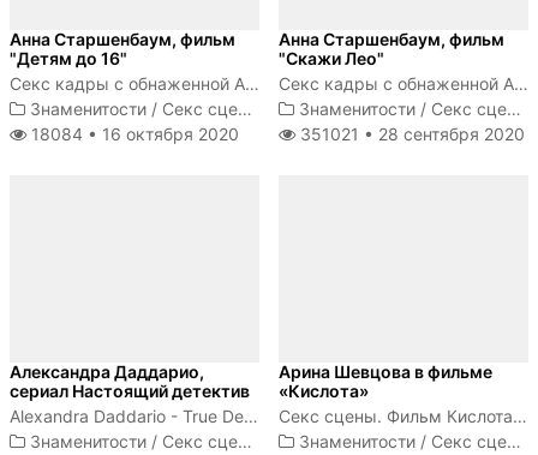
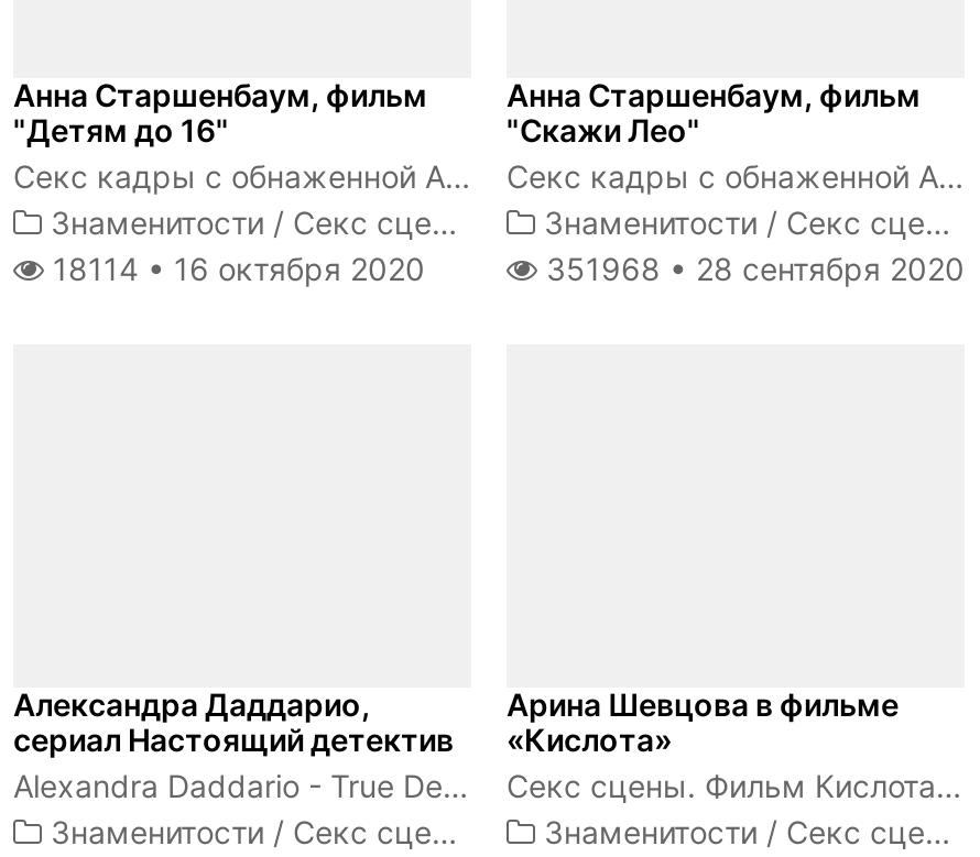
- 18084 • 16 октября 2020
+ 18114 • 16 октября 2020

- 351021 • 28 сентября 2020
+ 351968 • 28 сентября 2020
